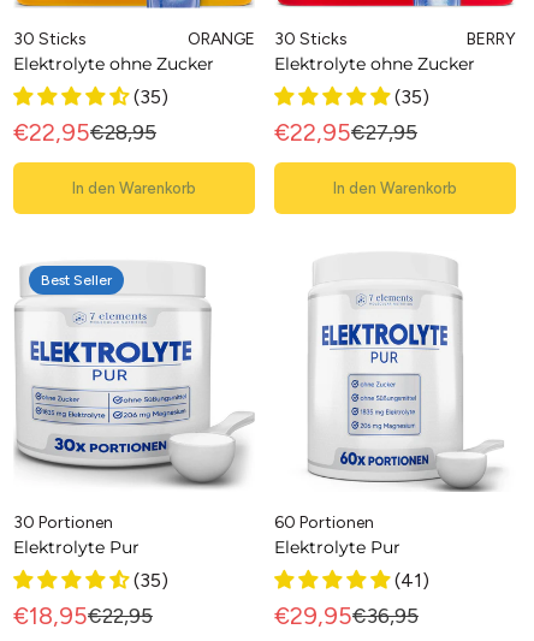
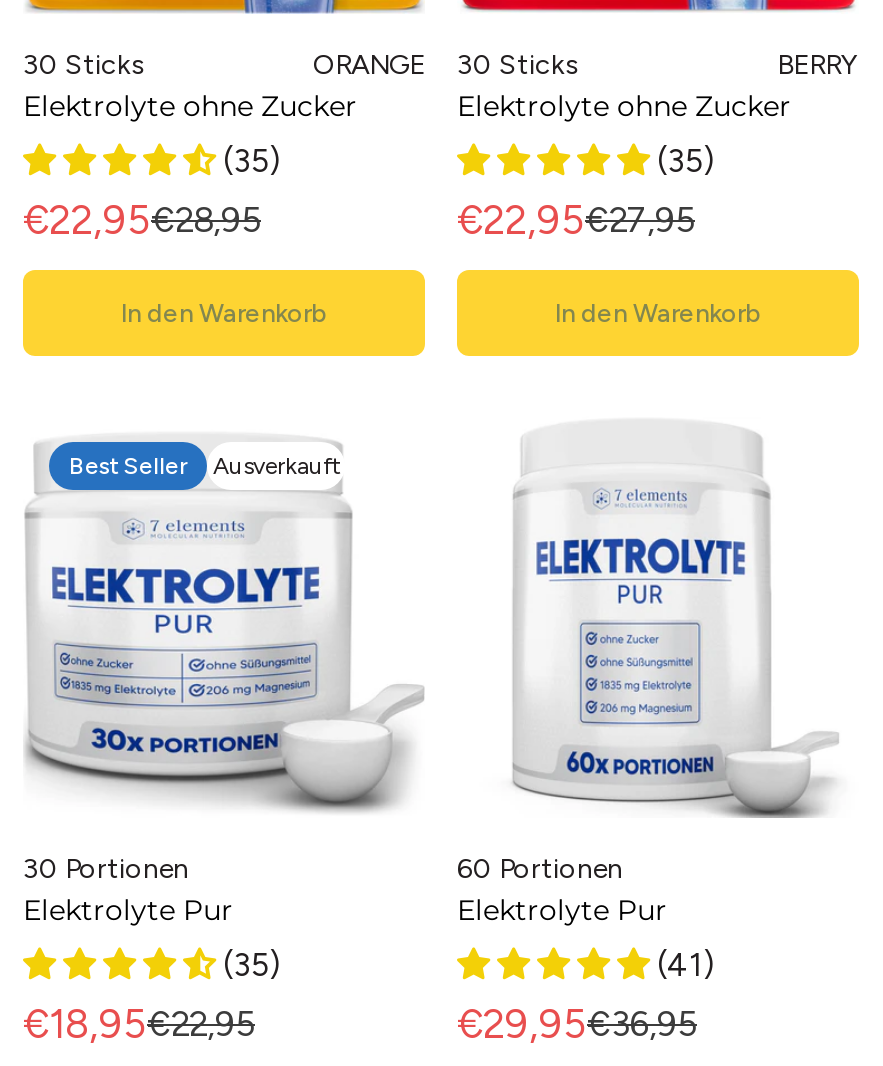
+ Ausverkauft
